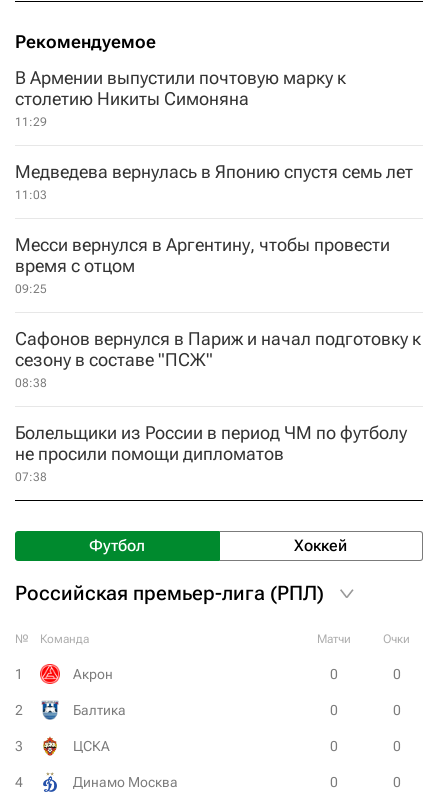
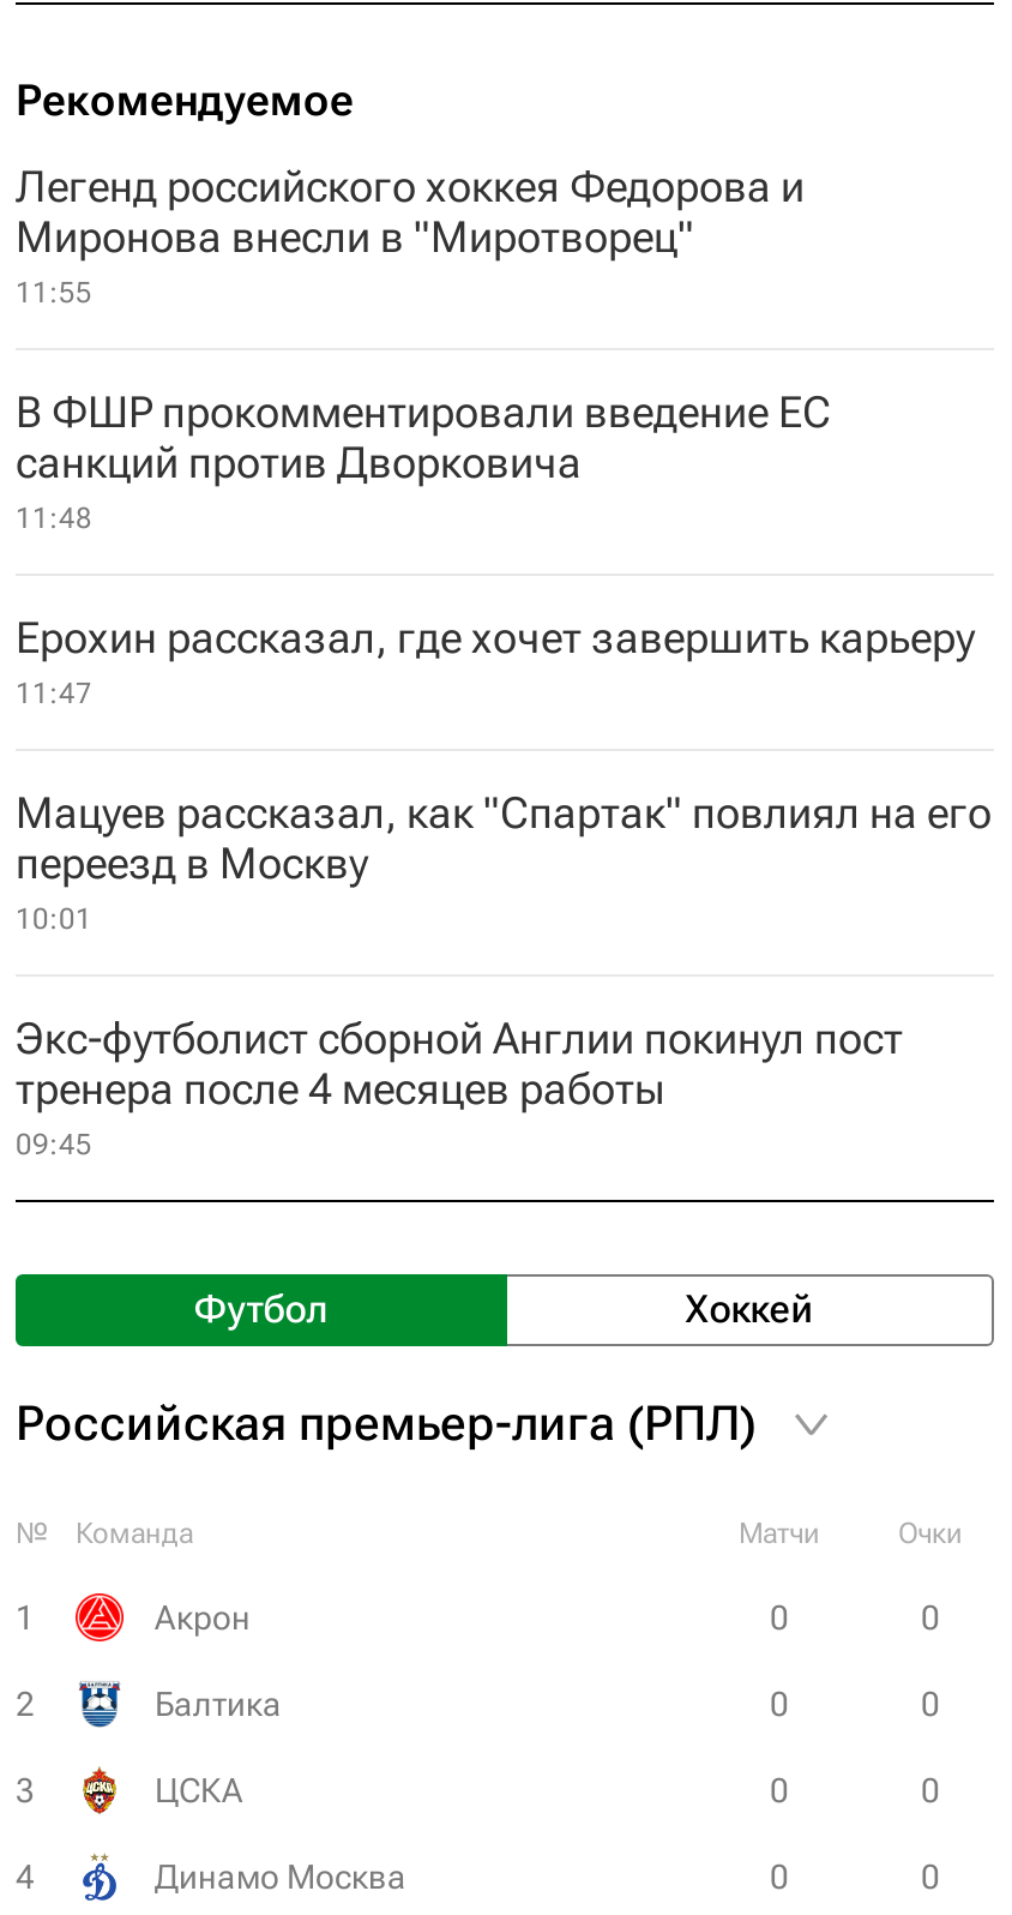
- В Армении выпустили почтовую марку к
- столетию Никиты Симоняна
- 11:29
+ Легенд российского хоккея Федорова и
+ Миронова внесли в "Миротворец"
+ 11:55

- Медведева вернулась в Японию спустя семь лет
- 11:03
+ В ФШР прокомментировали введение ЕС
+ санкций против Дворковича
+ 11:48

- Месси вернулся в Аргентину, чтобы провести
- время с отцом
- 09:25
+ Ерохин рассказал, где хочет завершить карьеру
+ 11:47

- Сафонов вернулся в Париж и начал подготовку к
- сезону в составе "ПСЖ"
- 08:38
+ Мацуев рассказал, как "Спартак" повлиял на его
+ переезд в Москву
+ 10:01

- Болельщики из России в период ЧМ по футболу
- не просили помощи дипломатов
- 07:38
+ Экс-футболист сборной Англии покинул пост
+ тренера после 4 месяцев работы
+ 09:45
